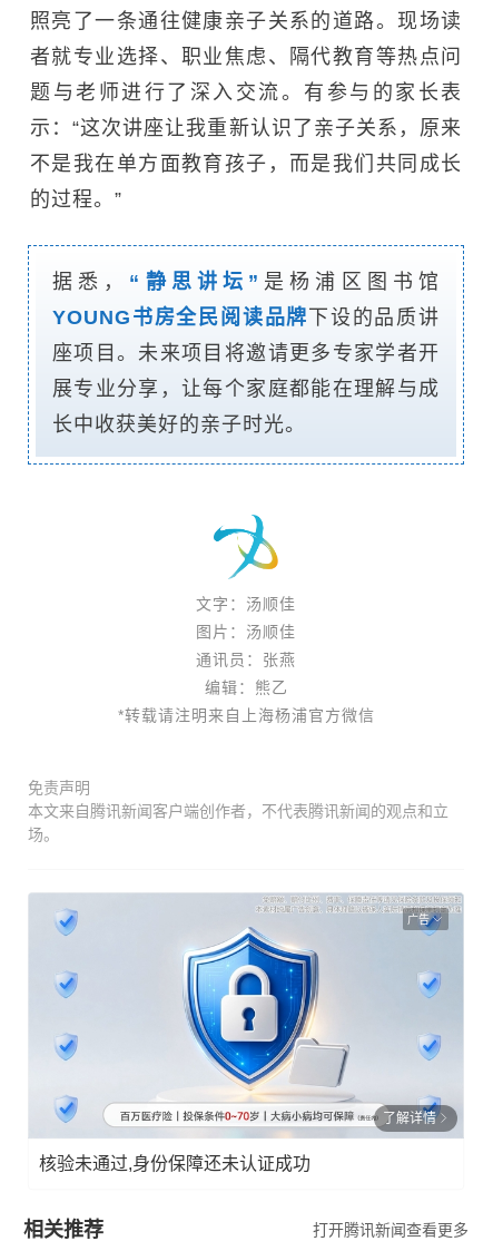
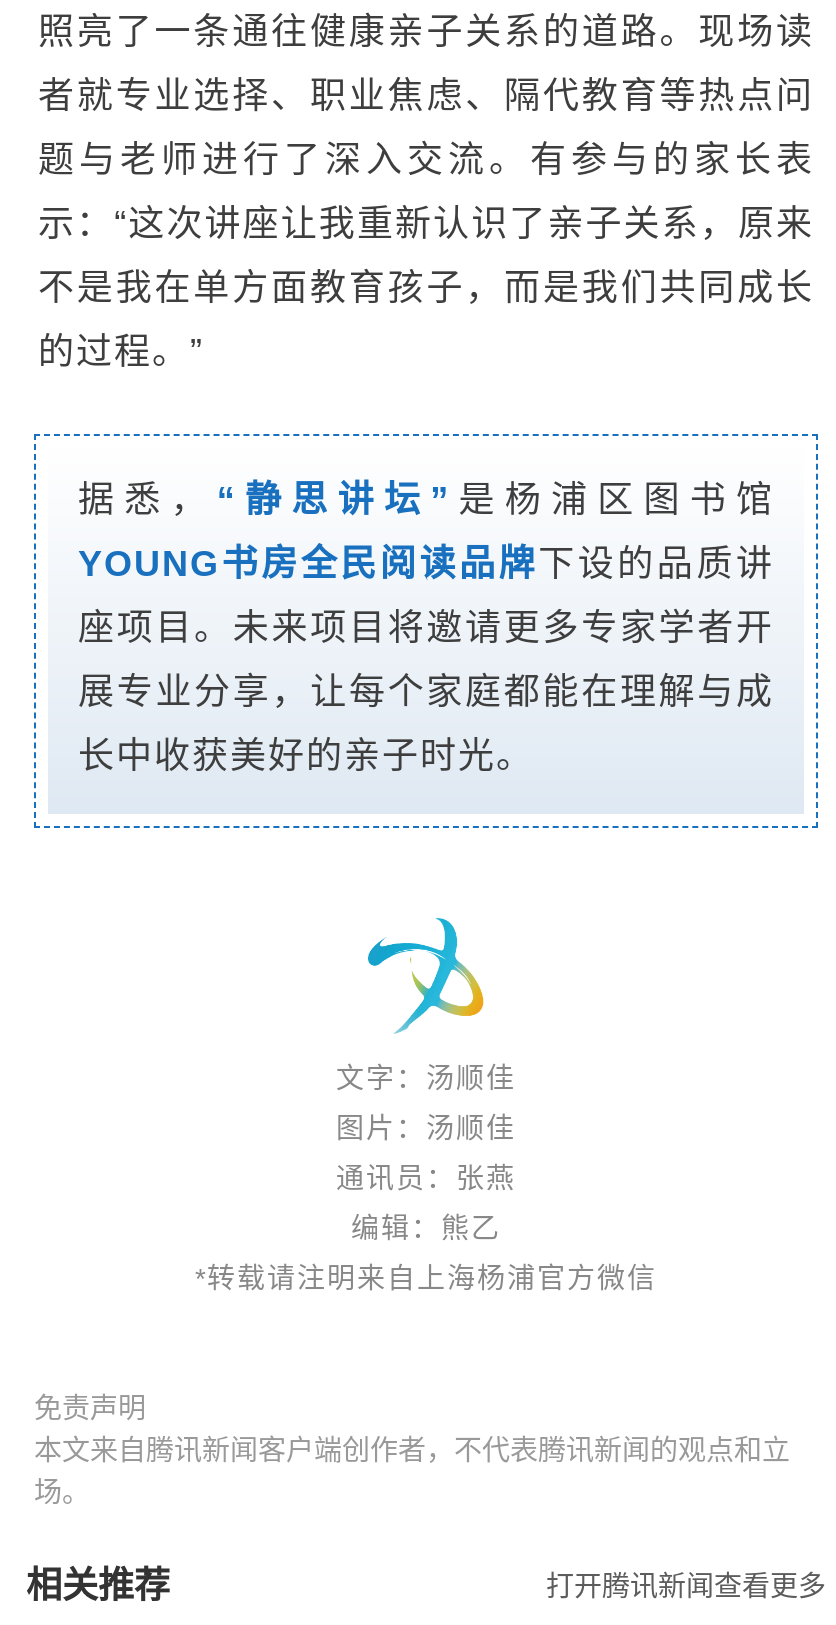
- [image]
- 广告

- 了解详情
- 核验未通过,身份保障还未认证成功
